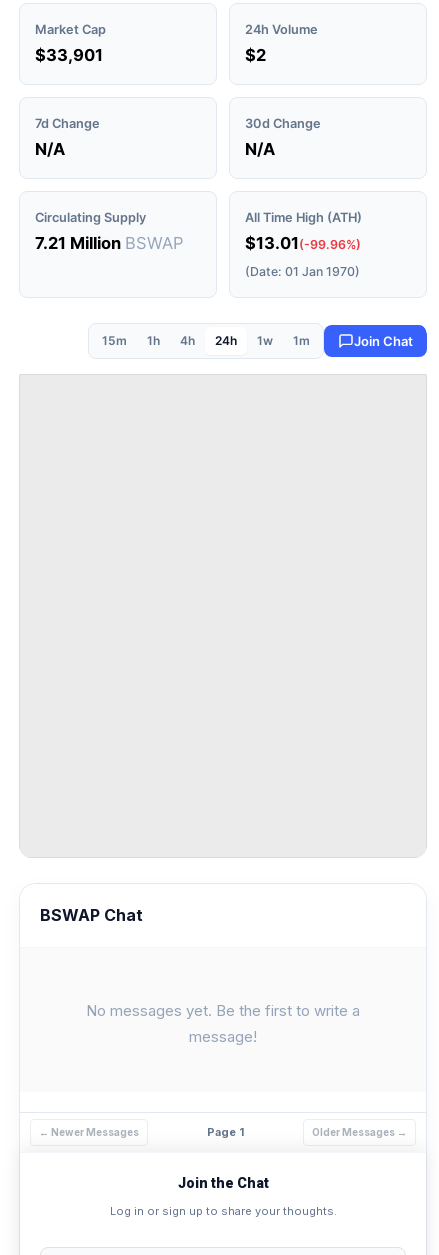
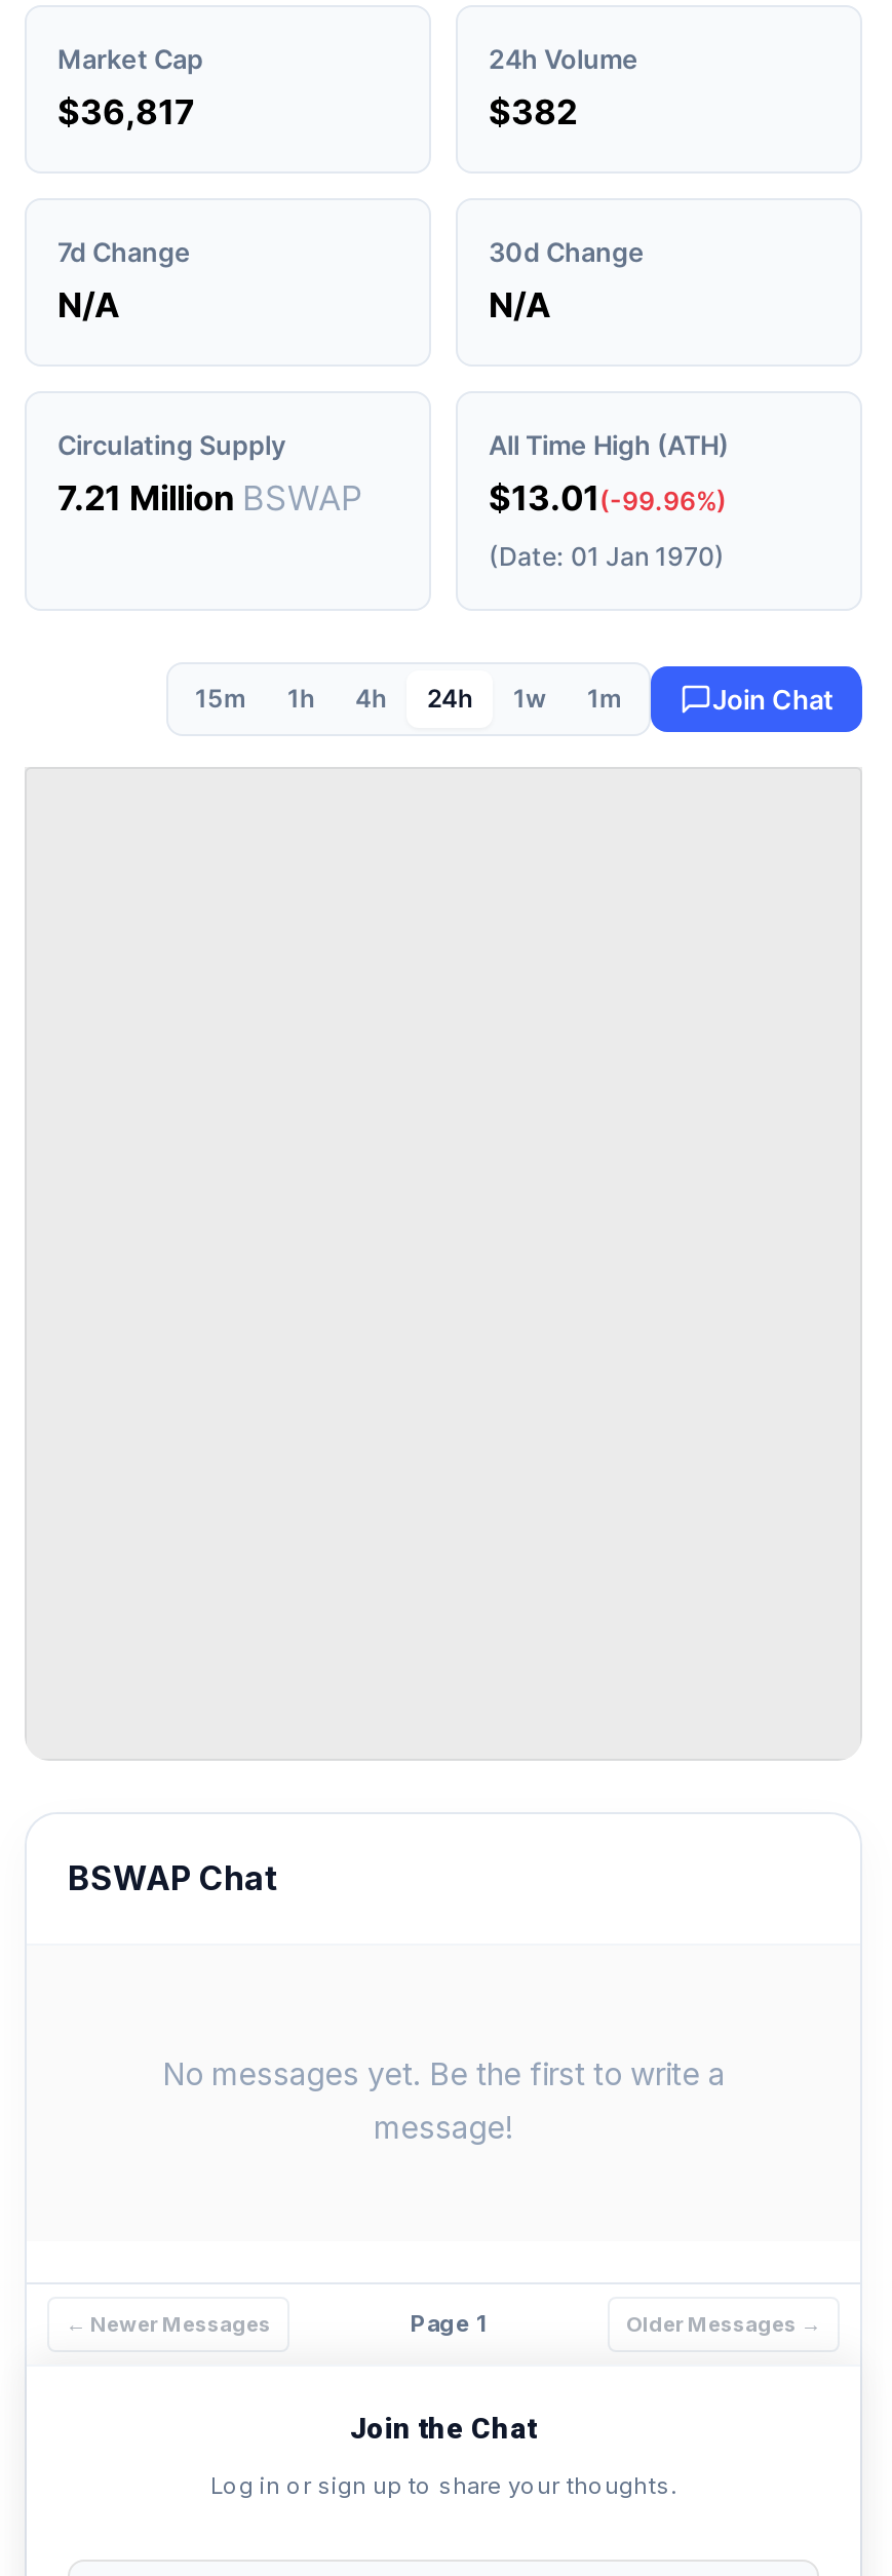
- $33,901
+ $36,817

- $2
+ $382
